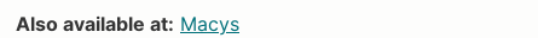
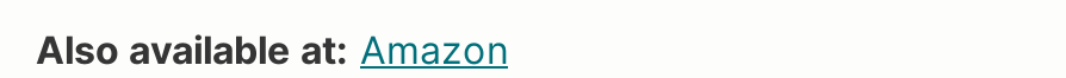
- Also available at: Macys
+ Also available at: Amazon
